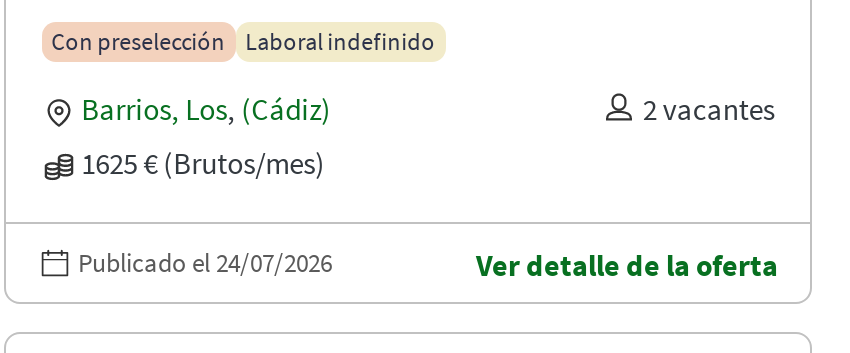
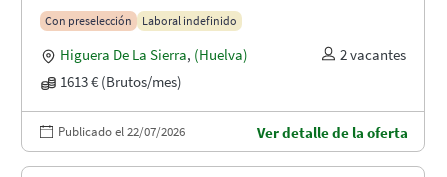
- Barrios, Los, (Cádiz)
+ Higuera De La Sierra, (Huelva)

- 1625 € (Brutos/mes)
+ 1613 € (Brutos/mes)

- Publicado el 24/07/2026
+ Publicado el 22/07/2026
